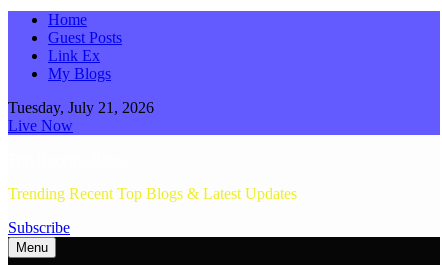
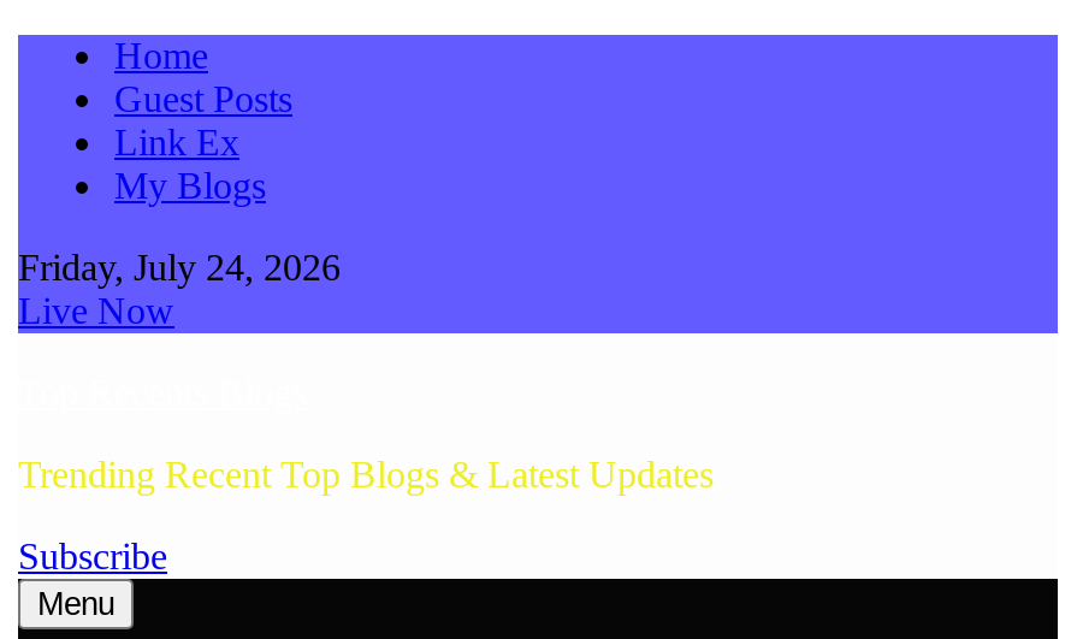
- Tuesday, July 21, 2026
+ Friday, July 24, 2026
